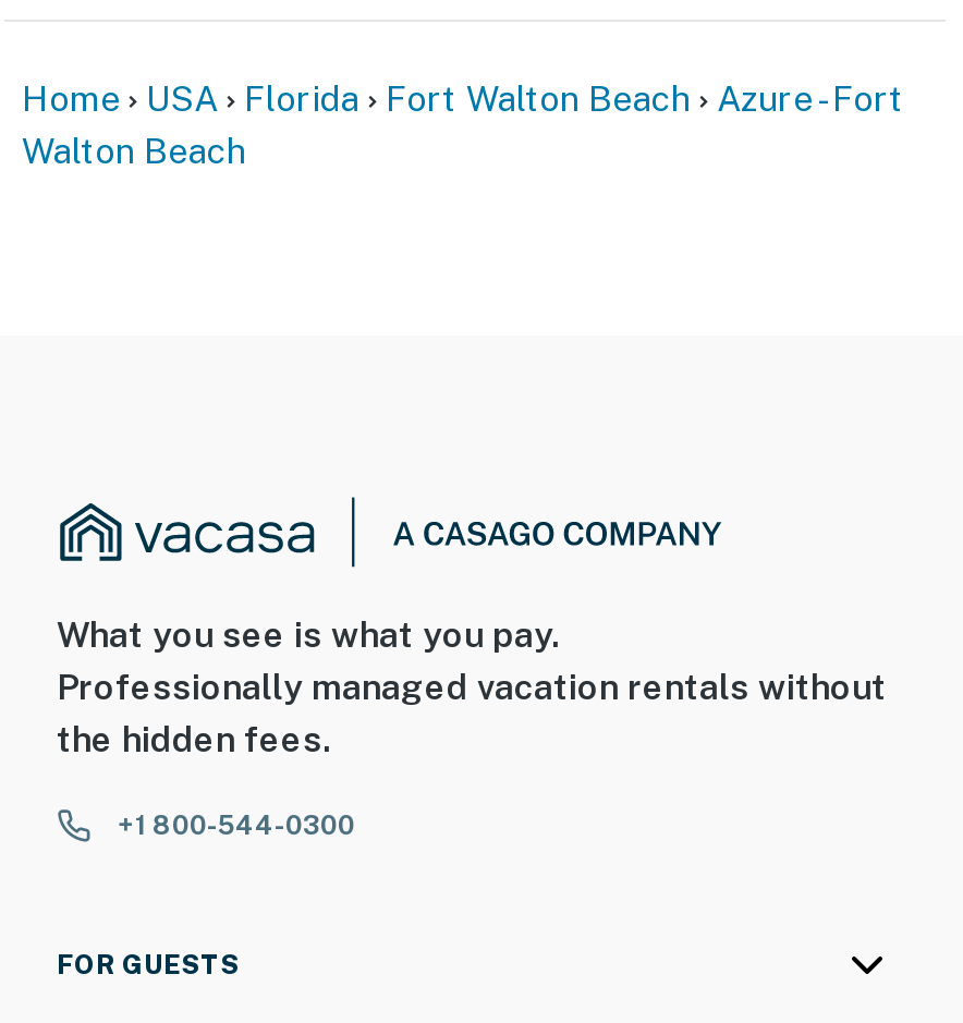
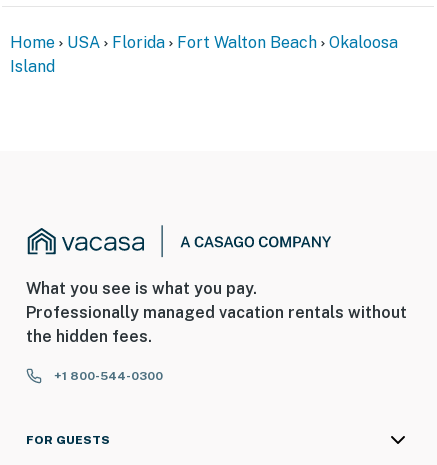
- Azure - Fort
- Walton Beach
+ Okaloosa
+ Island
